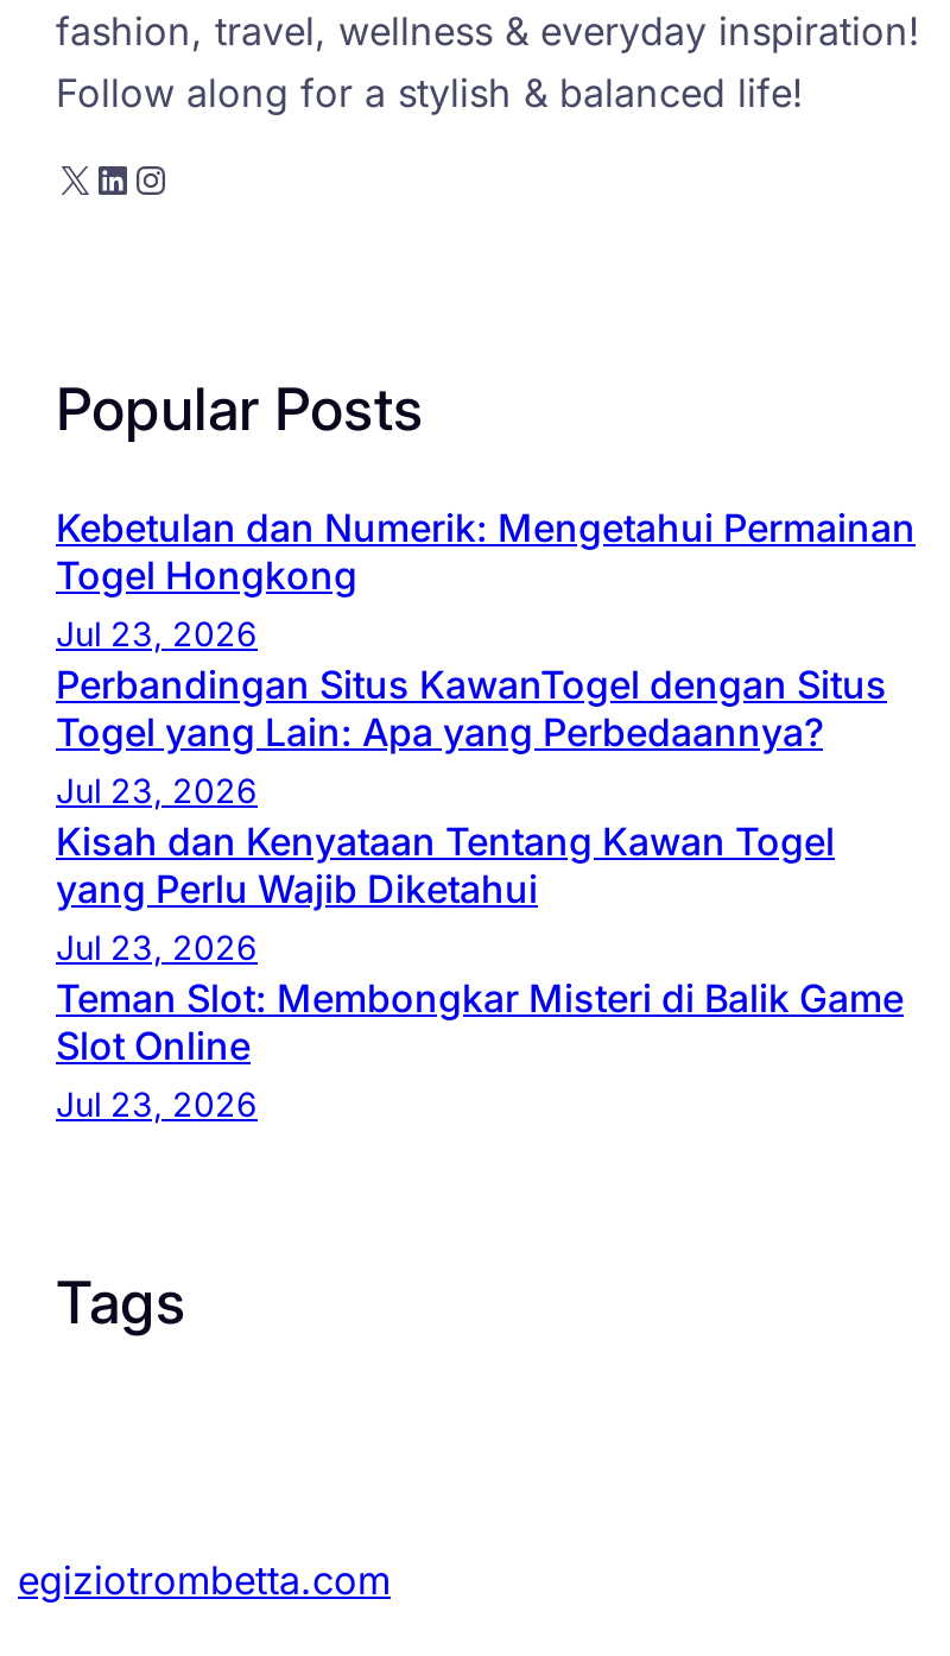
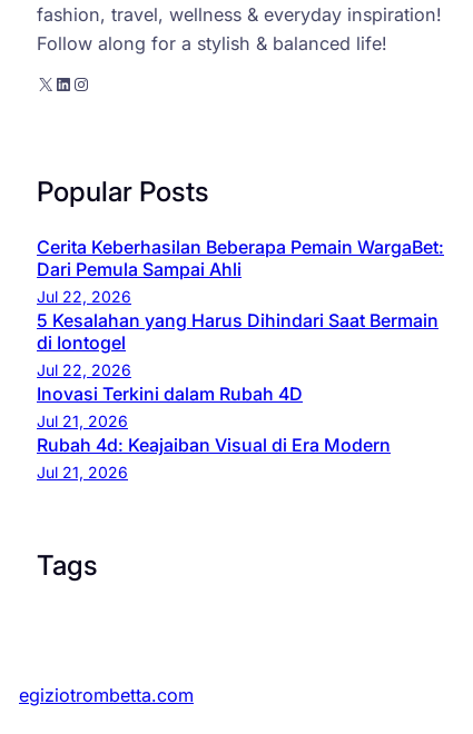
- Kebetulan dan Numerik: Mengetahui Permainan
- Togel Hongkong
- Jul 23, 2026
- Perbandingan Situs KawanTogel dengan Situs
- Togel yang Lain: Apa yang Perbedaannya?
- Jul 23, 2026
- Kisah dan Kenyataan Tentang Kawan Togel
- yang Perlu Wajib Diketahui
- Jul 23, 2026
- Teman Slot: Membongkar Misteri di Balik Game
- Slot Online
- Jul 23, 2026
+ Cerita Keberhasilan Beberapa Pemain WargaBet:
+ Dari Pemula Sampai Ahli
+ Jul 22, 2026
+ 5 Kesalahan yang Harus Dihindari Saat Bermain
+ di Iontogel
+ Jul 22, 2026
+ Inovasi Terkini dalam Rubah 4D
+ Jul 21, 2026
+ Rubah 4d: Keajaiban Visual di Era Modern
+ Jul 21, 2026
